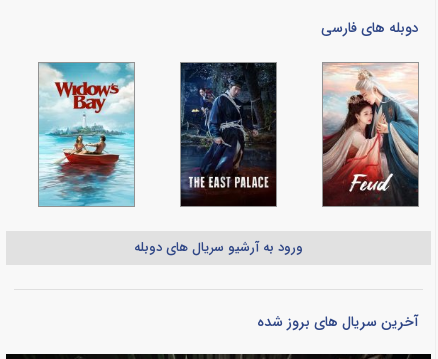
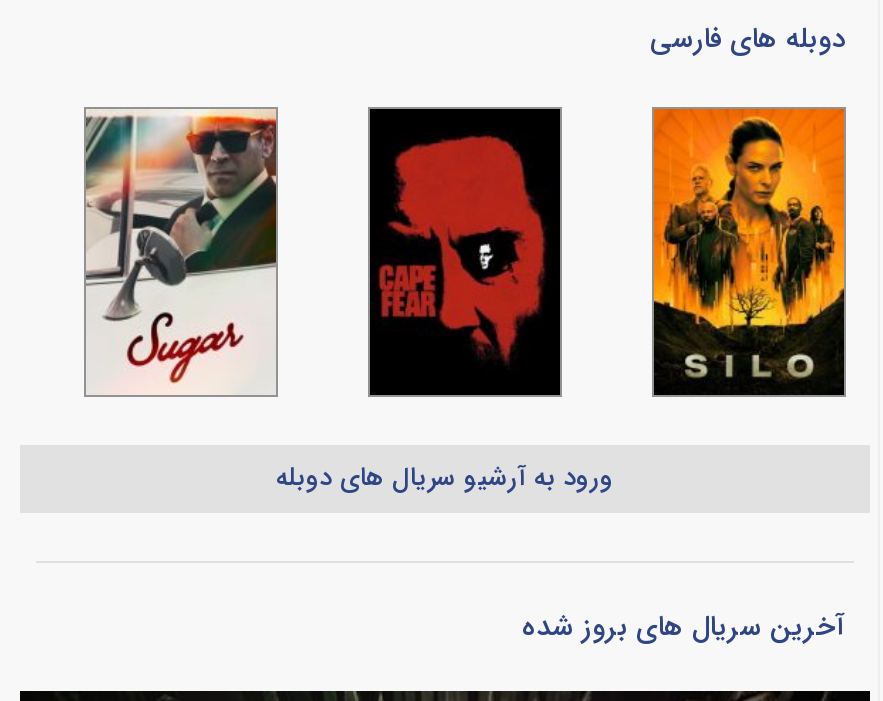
- [image]
+ [image]

- [image]
+ [image]

- [image]
+ [image]
